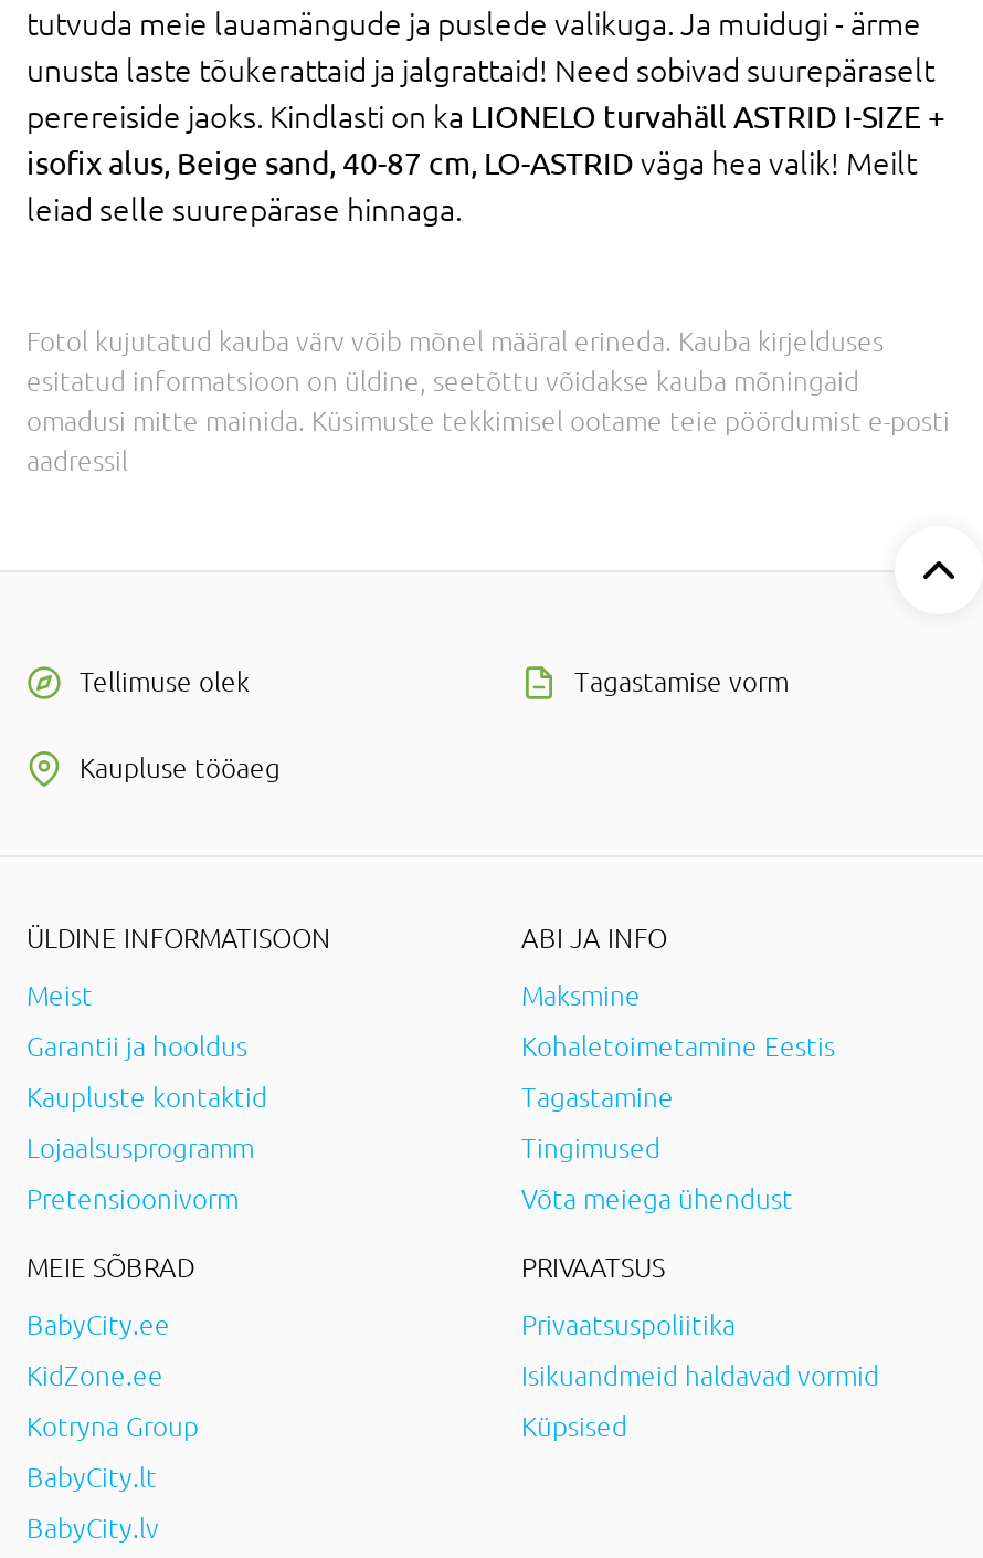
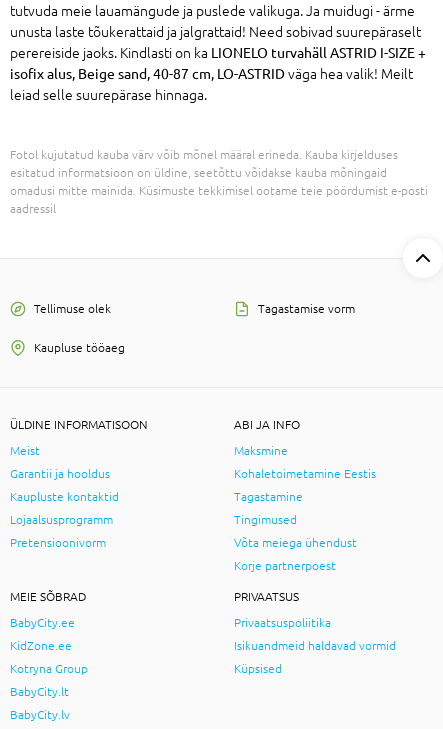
+ Korje partnerpoest
